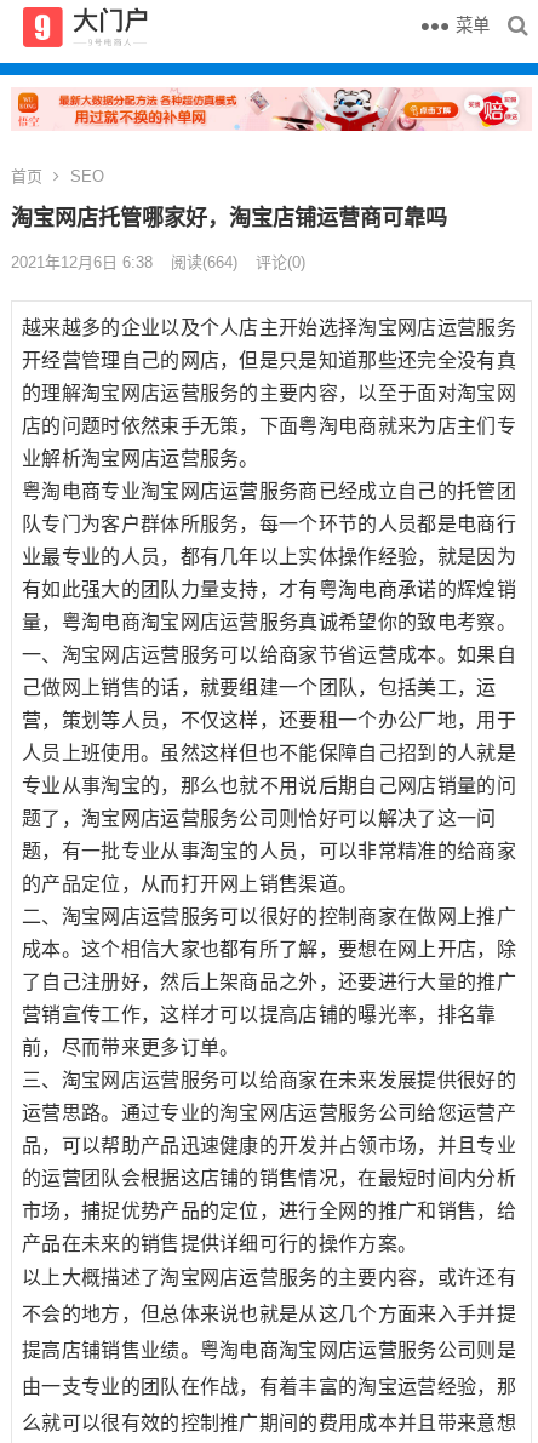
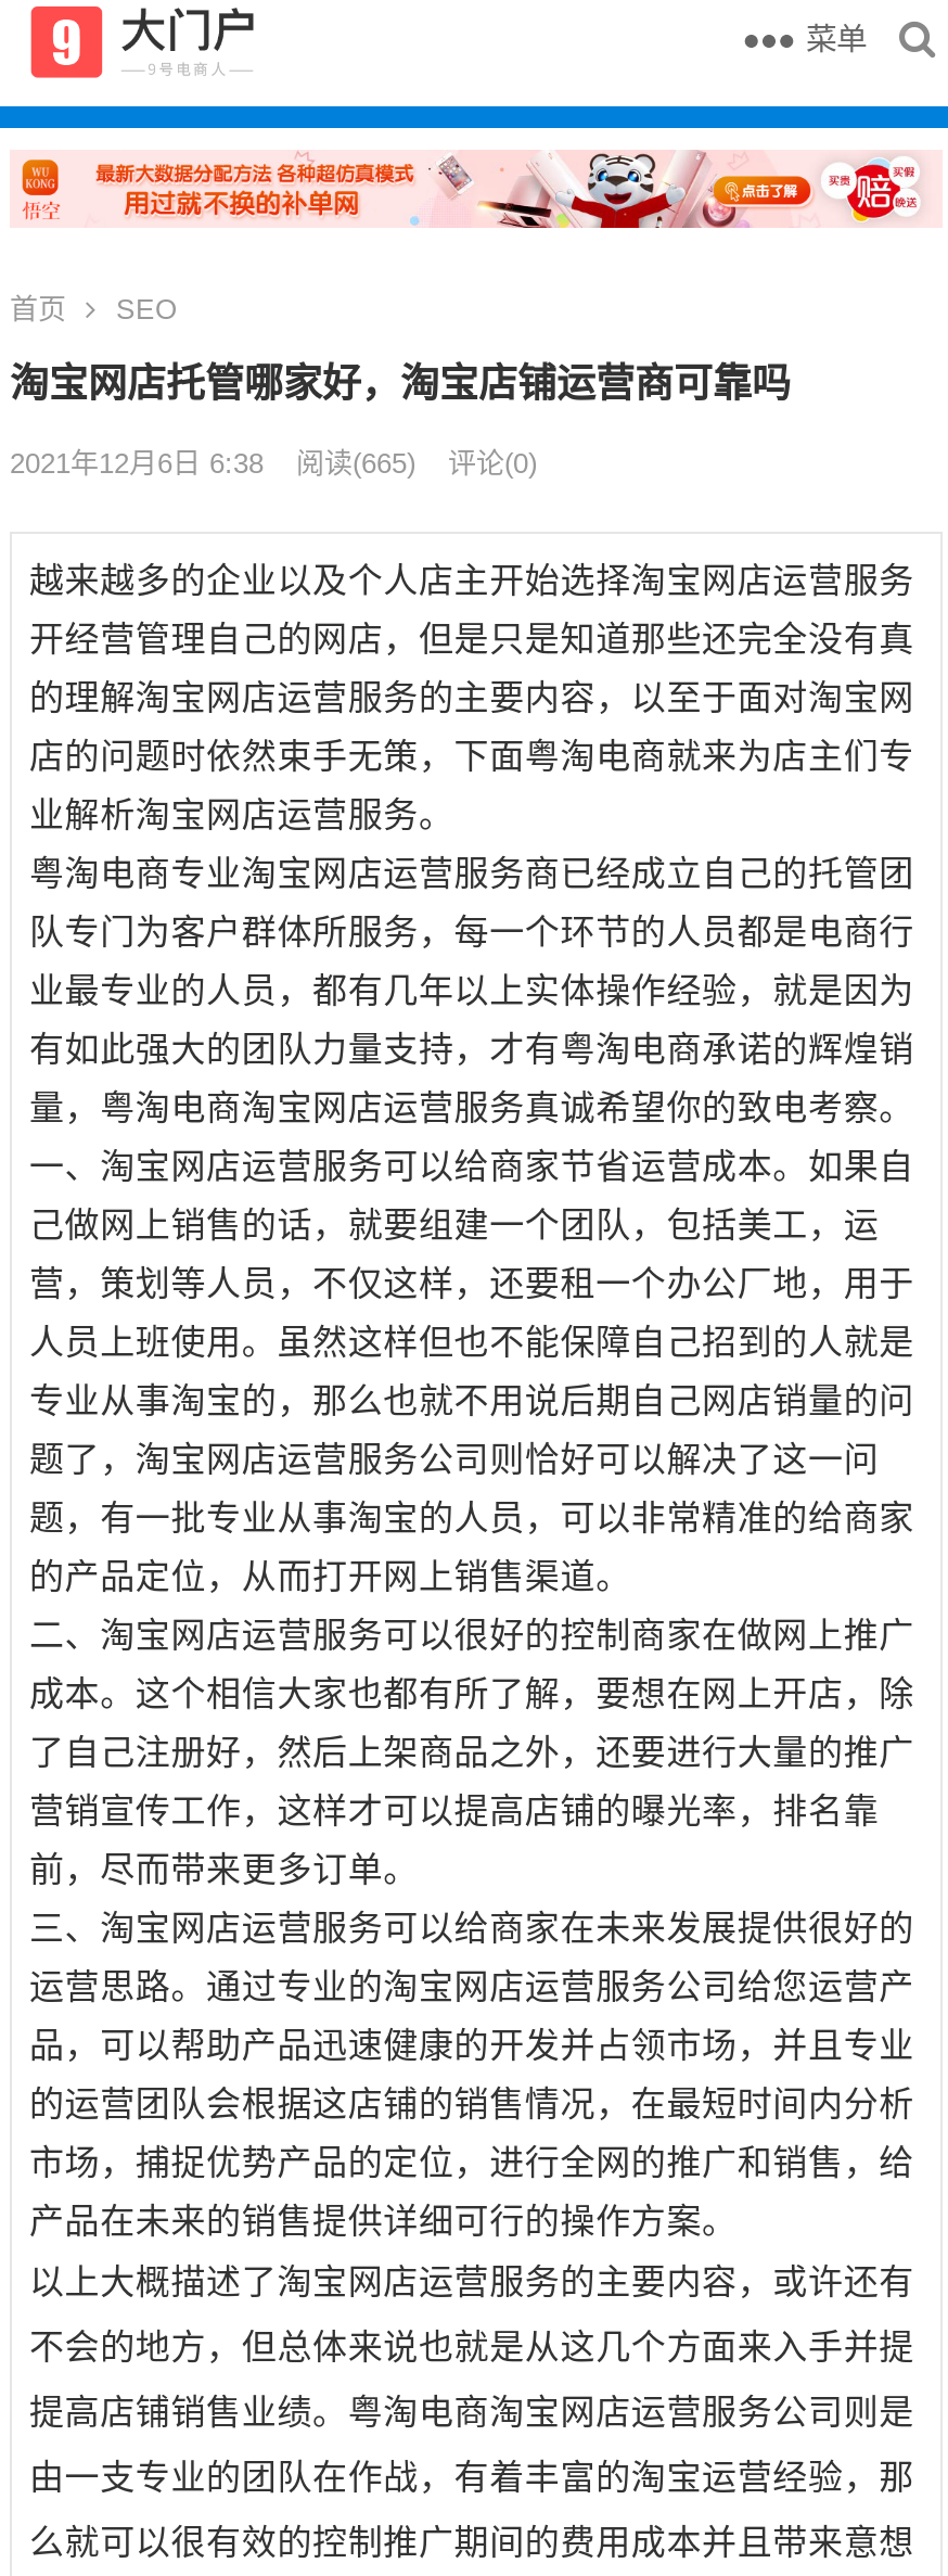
- 2021年12月6日 6:38 阅读(664) 评论(0)
+ 2021年12月6日 6:38 阅读(665) 评论(0)
